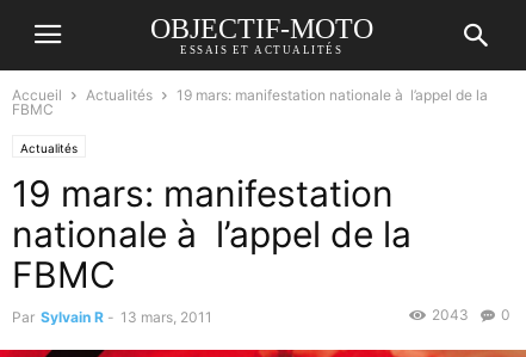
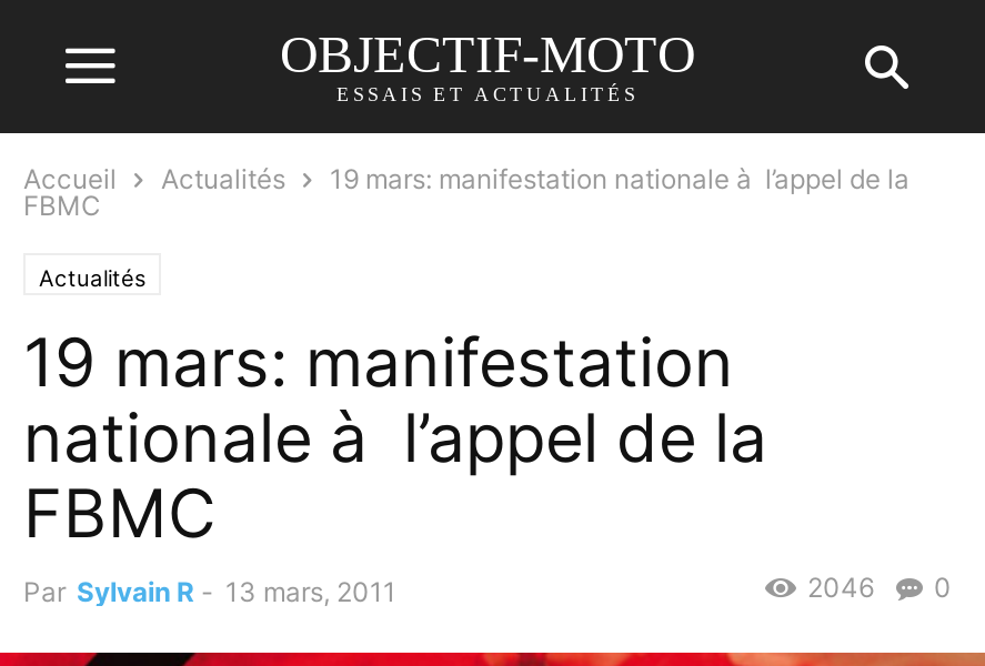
- 2043 0
+ 2046 0
